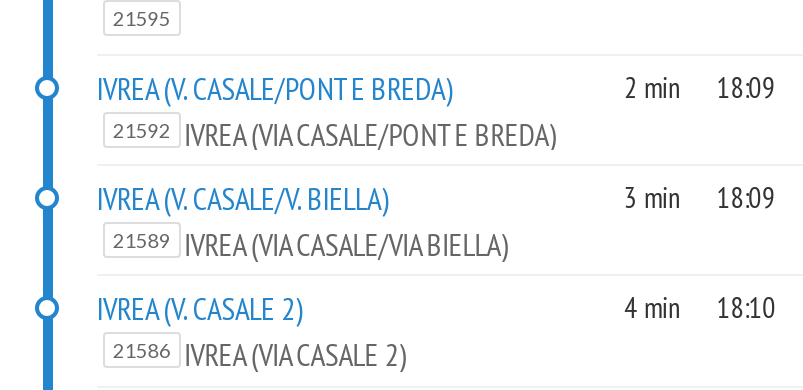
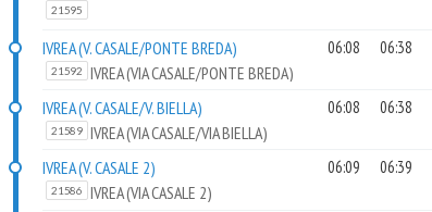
- 2 min
- 18:09
+ 06:08
+ 06:38

- 3 min
- 18:09
+ 06:08
+ 06:38

- 4 min
- 18:10
+ 06:09
+ 06:39
